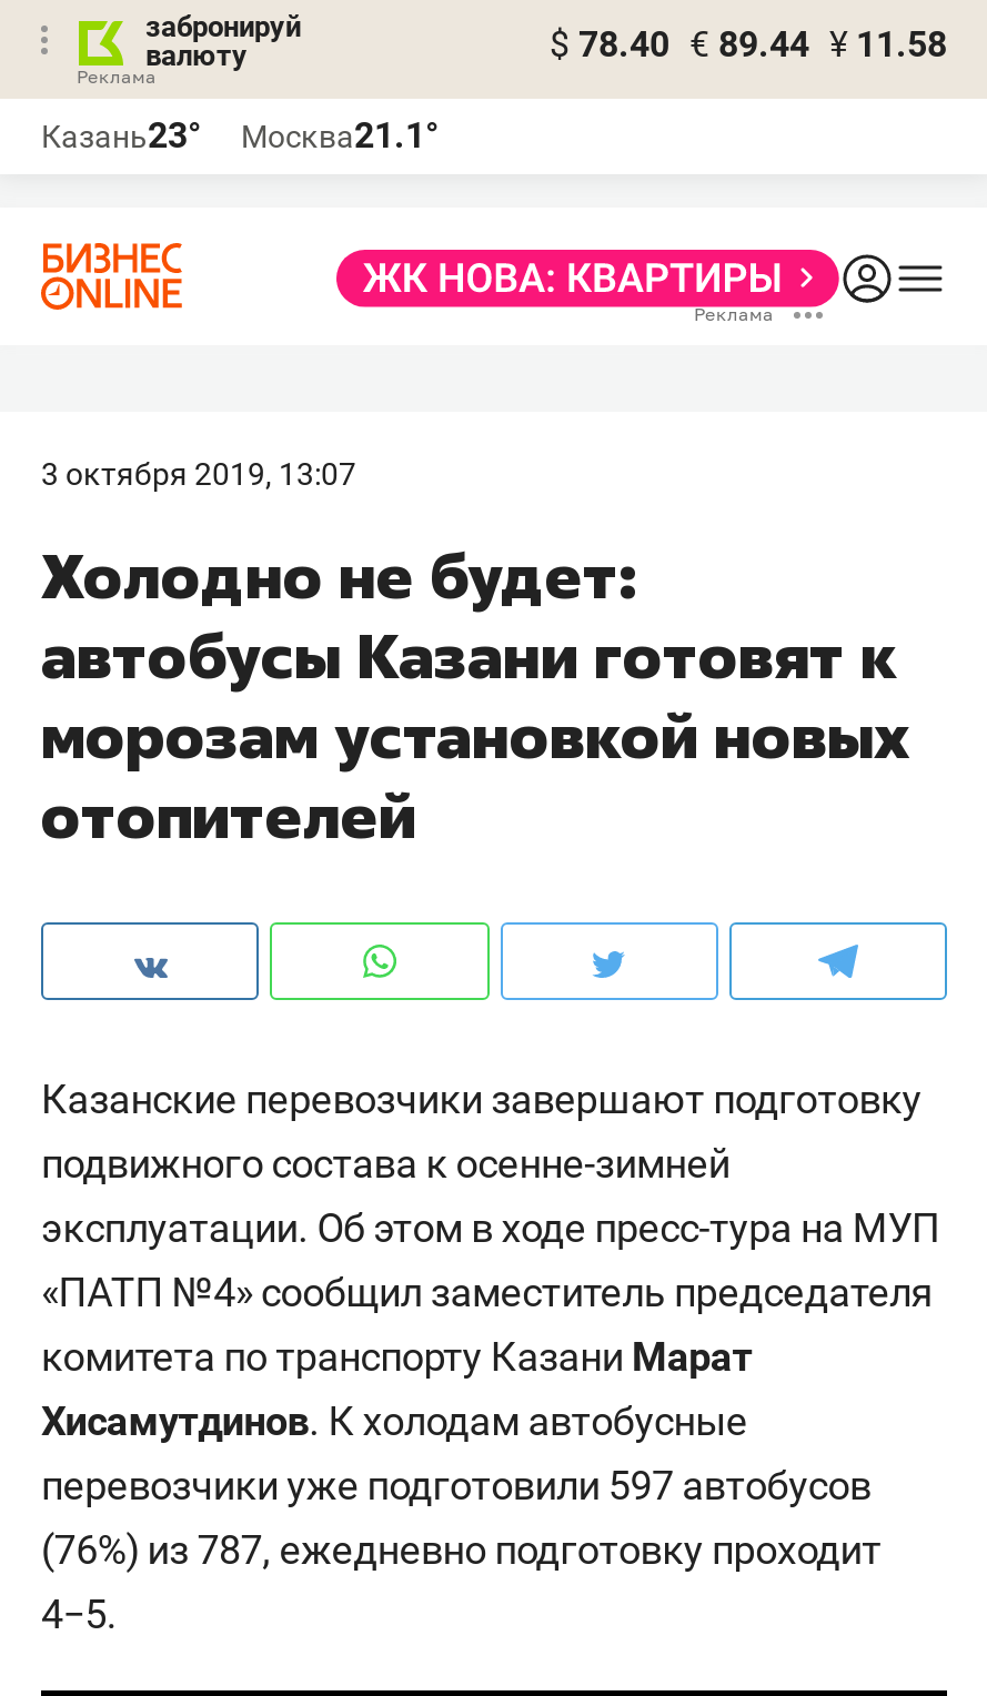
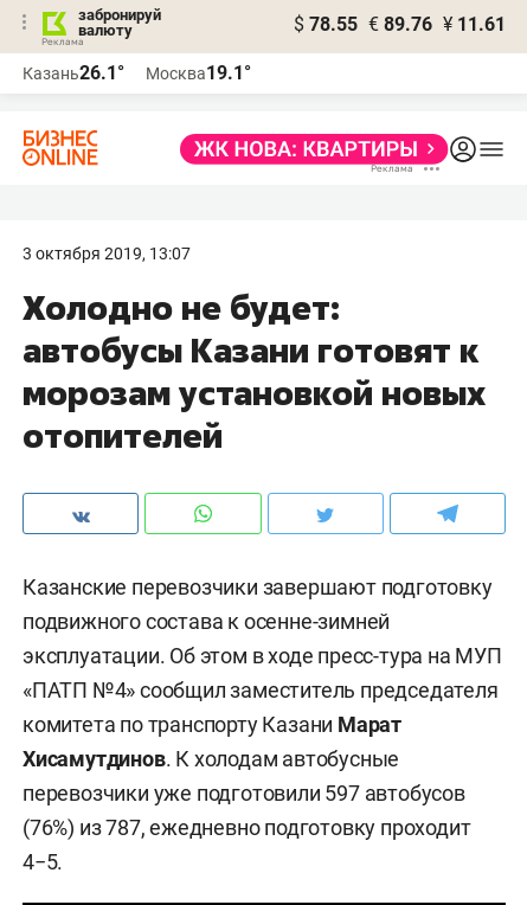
- $ 78.40 € 89.44 ¥ 11.58
+ $ 78.55 € 89.76 ¥ 11.61

- Казань23°
+ Казань26.1°

- Москва21.1°
+ Москва19.1°
